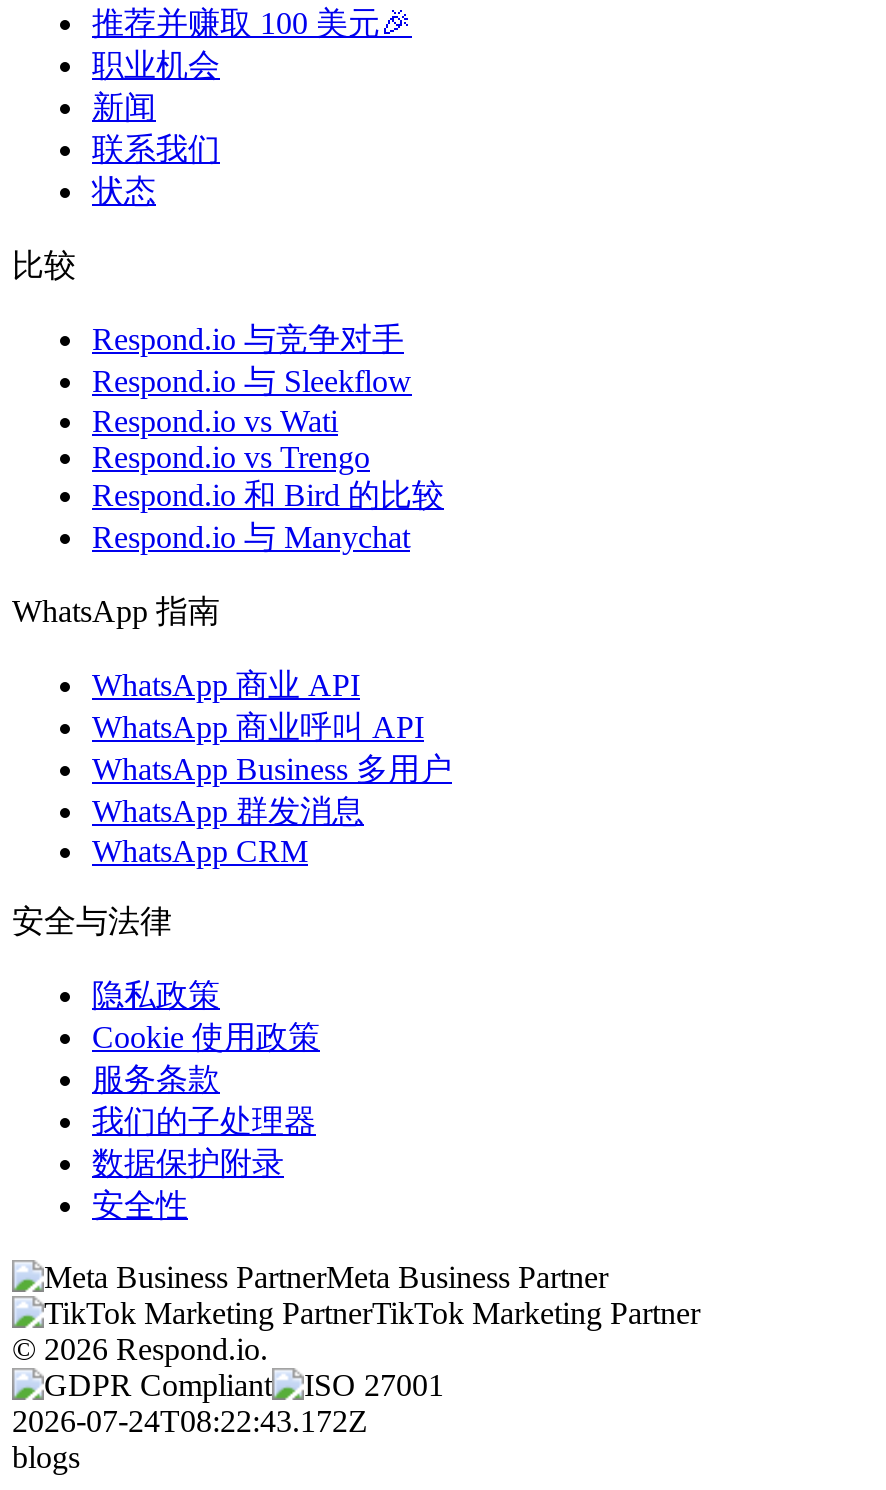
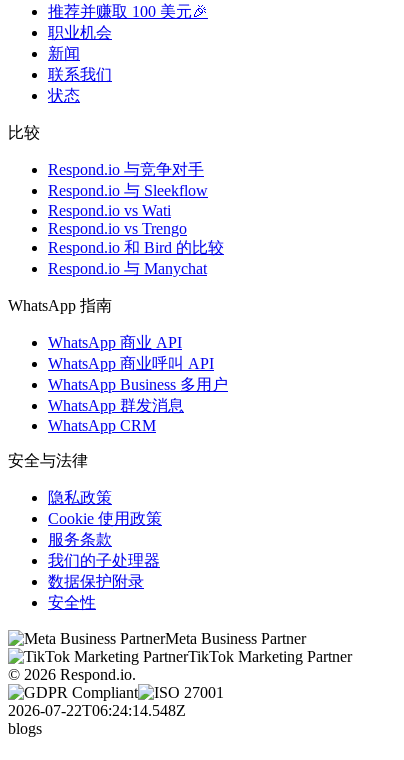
- 2026-07-24T08:22:43.172Z
+ 2026-07-22T06:24:14.548Z
